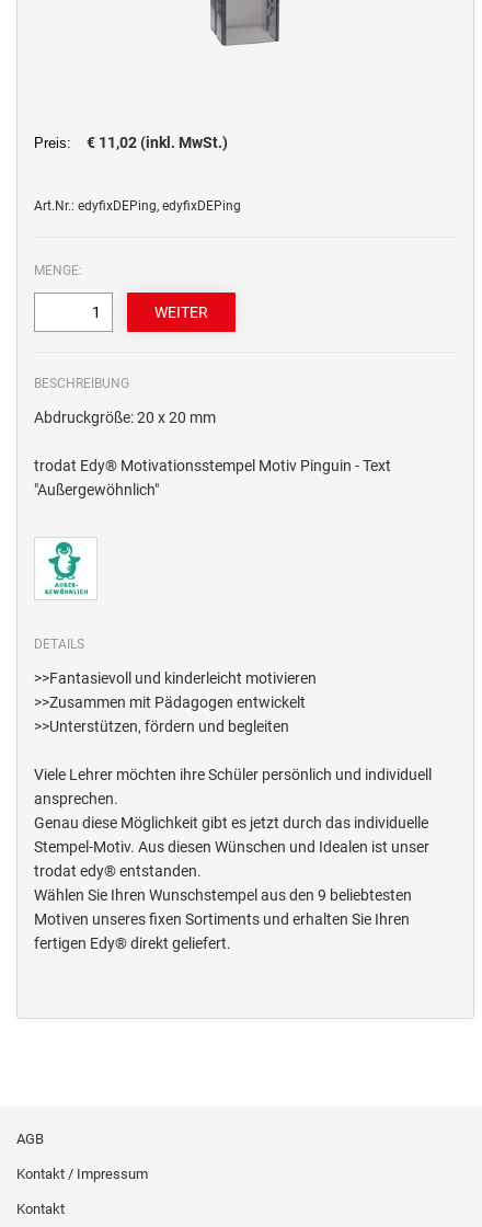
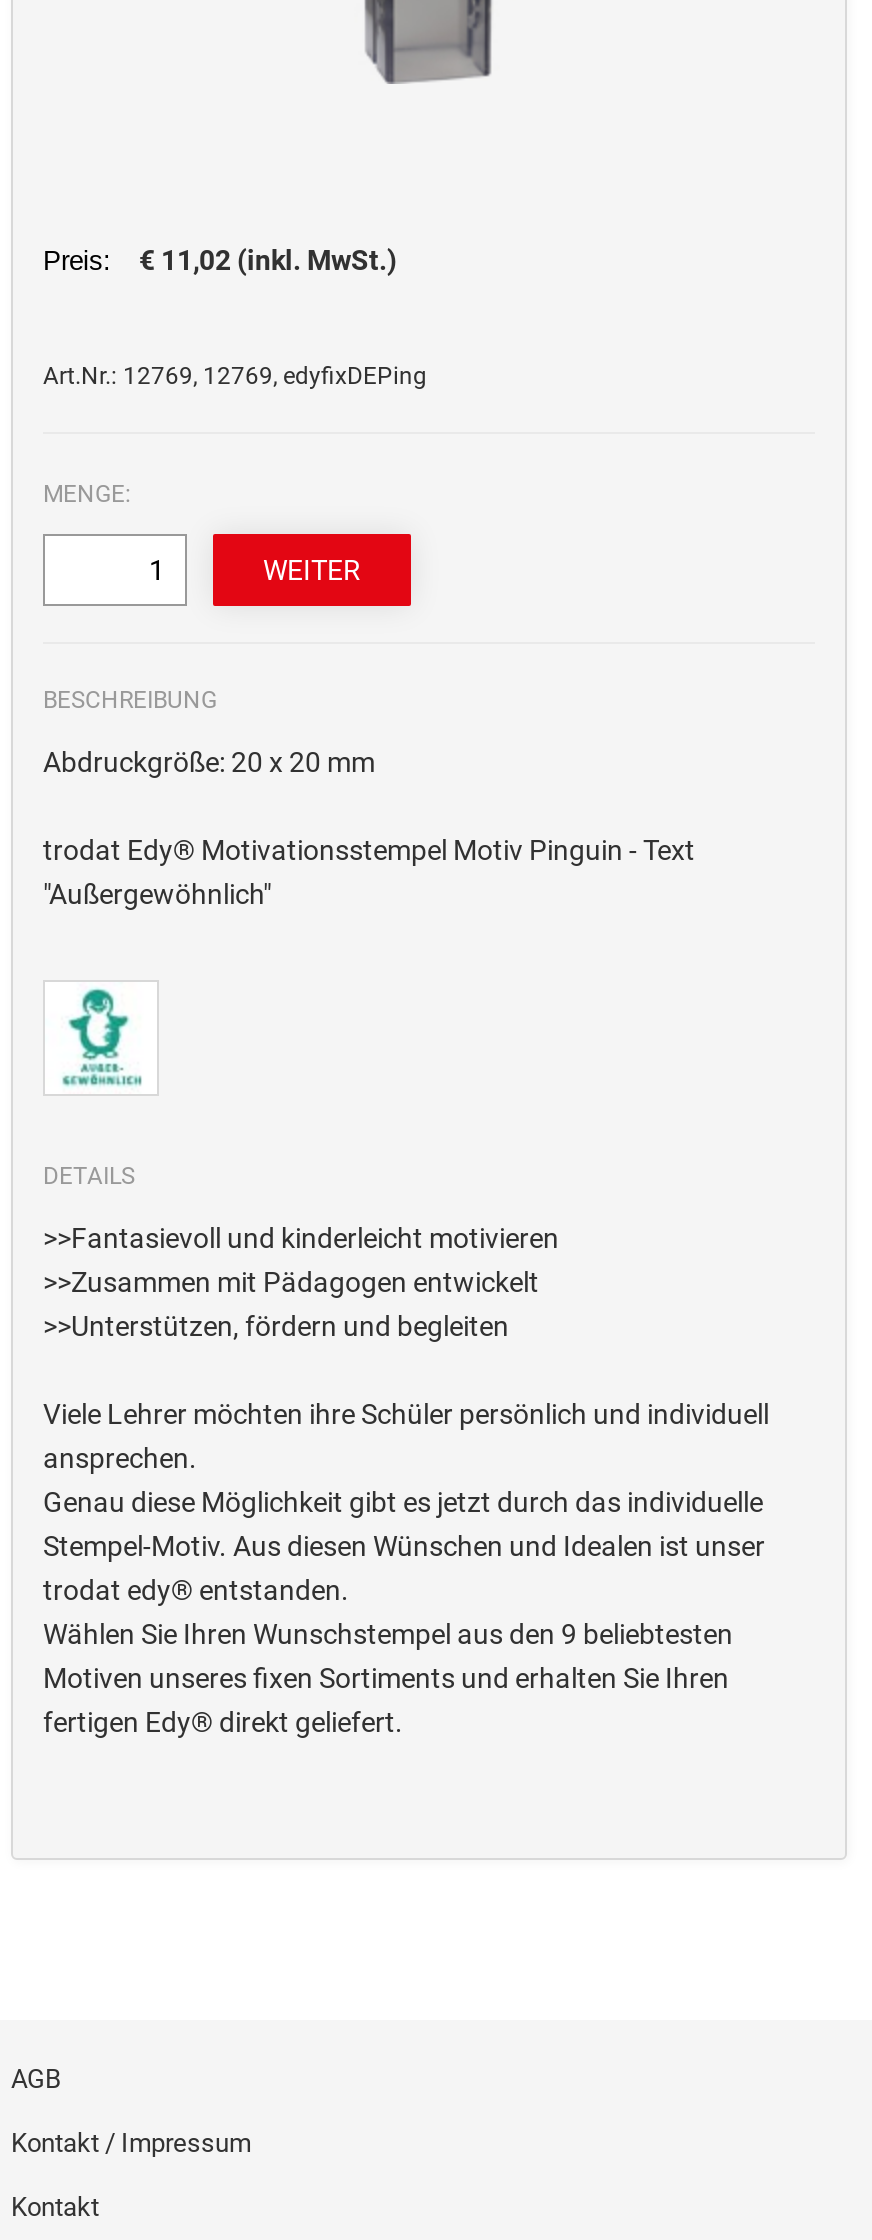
- Art.Nr.: edyfixDEPing, edyfixDEPing
+ Art.Nr.: 12769, 12769, edyfixDEPing
